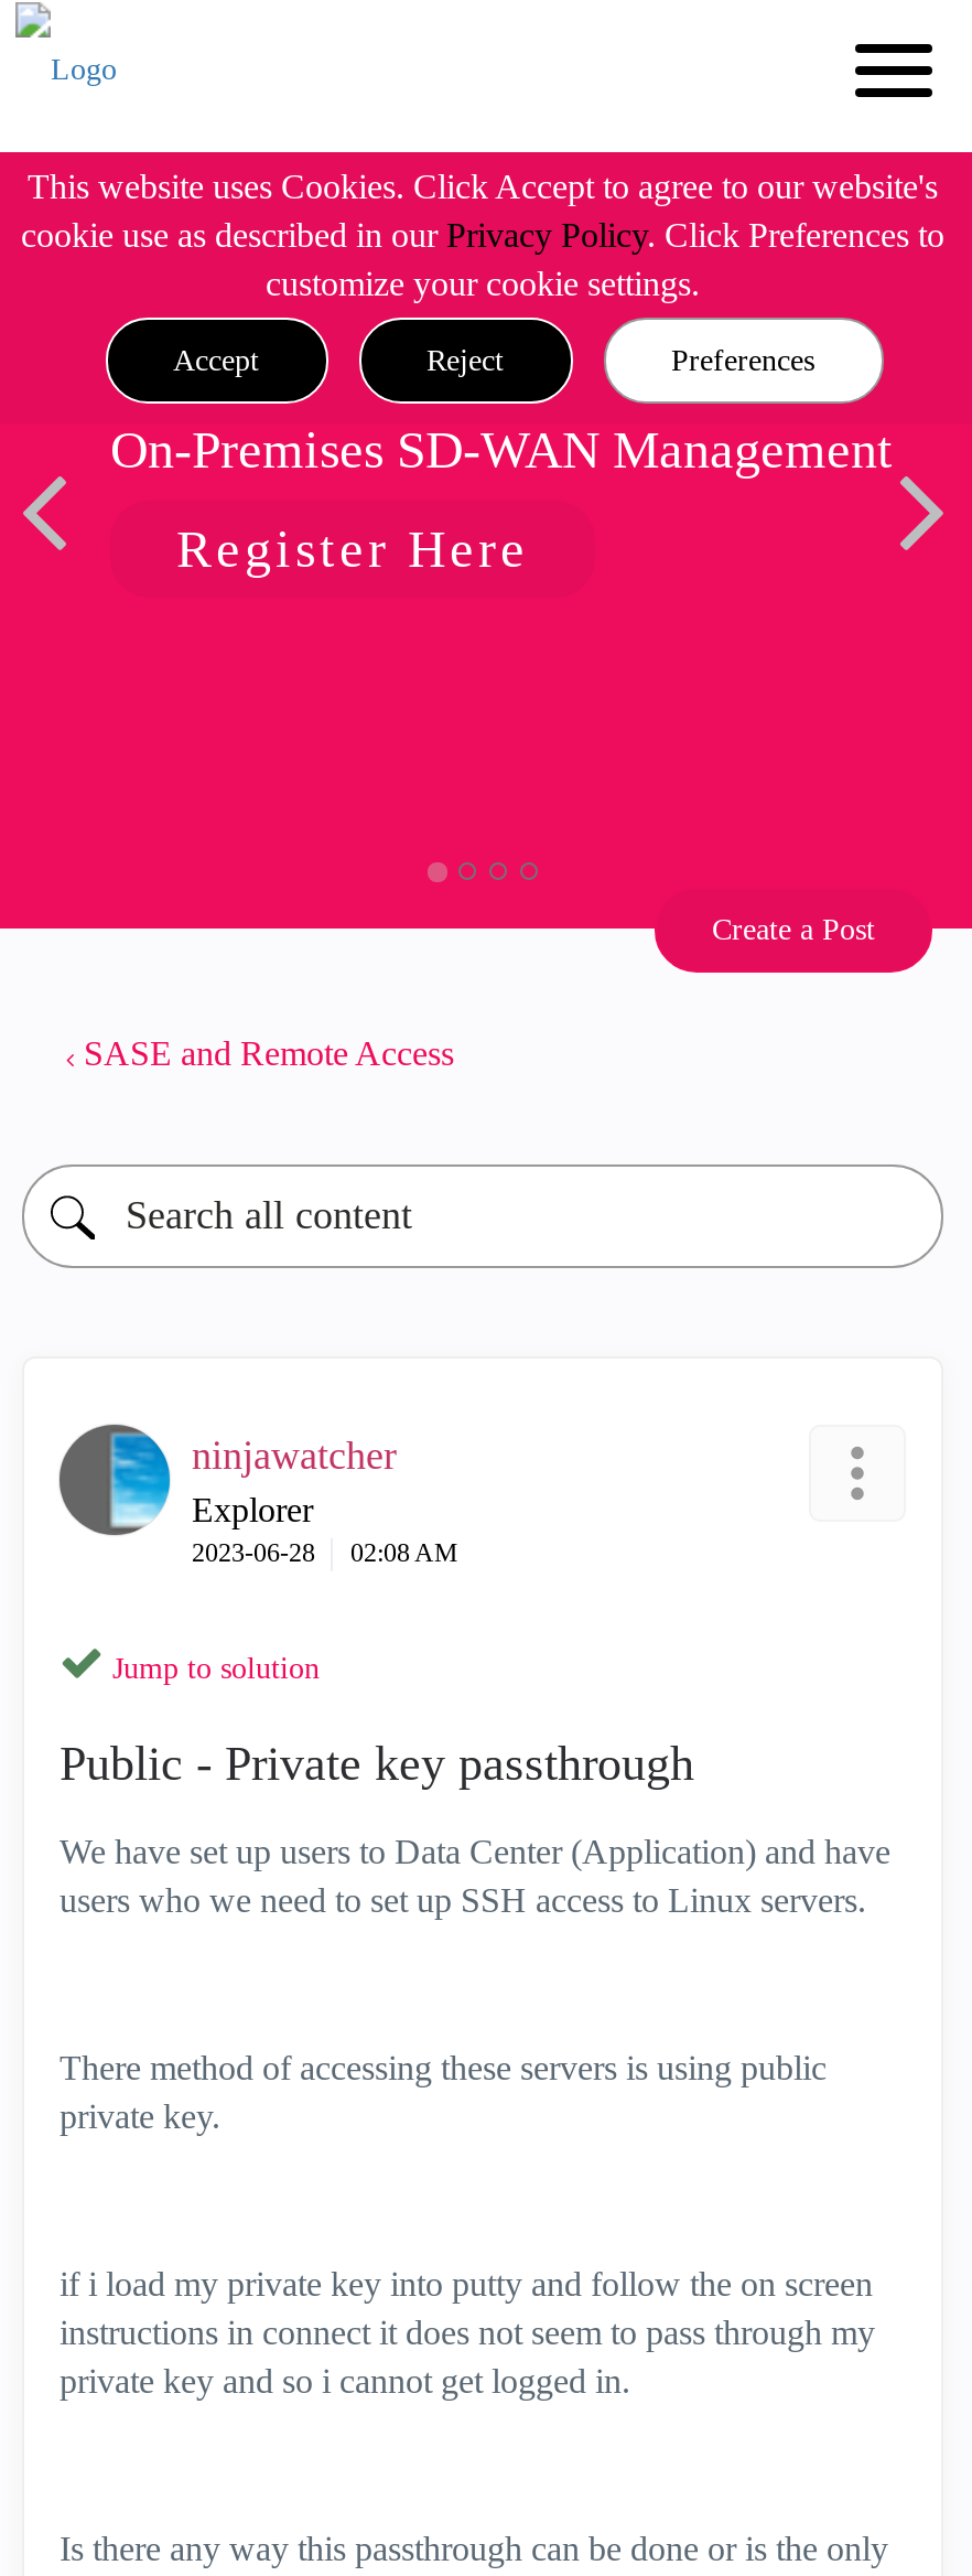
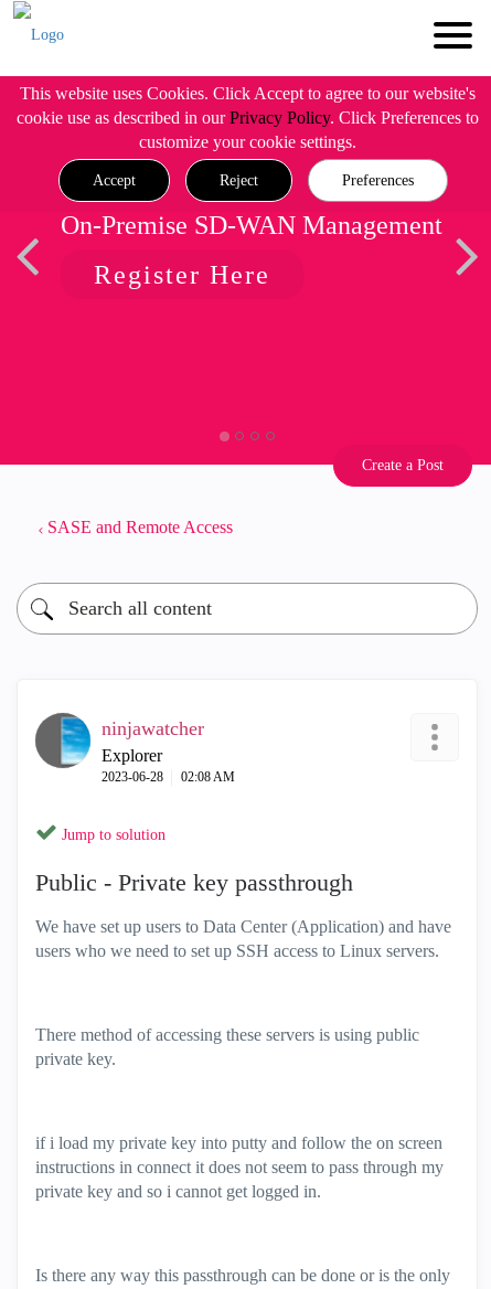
- On-Premises SD-WAN Management
+ On-Premise SD-WAN Management
